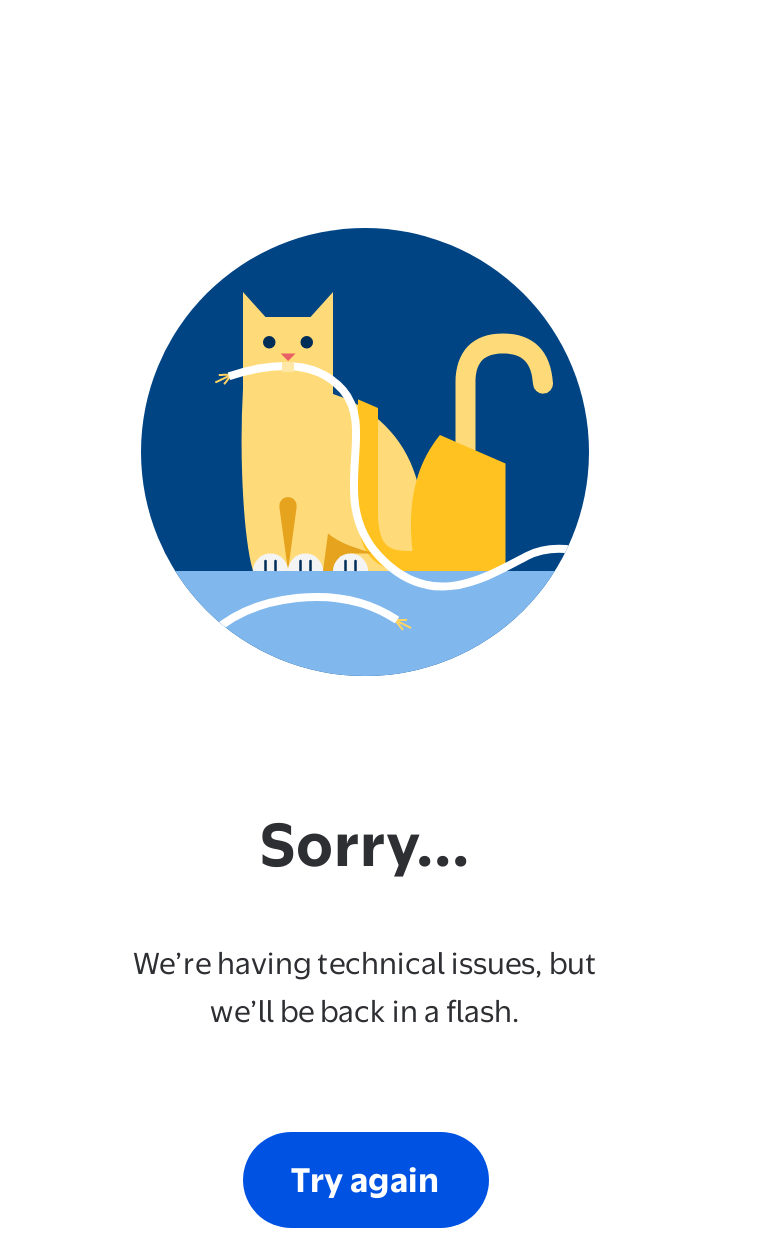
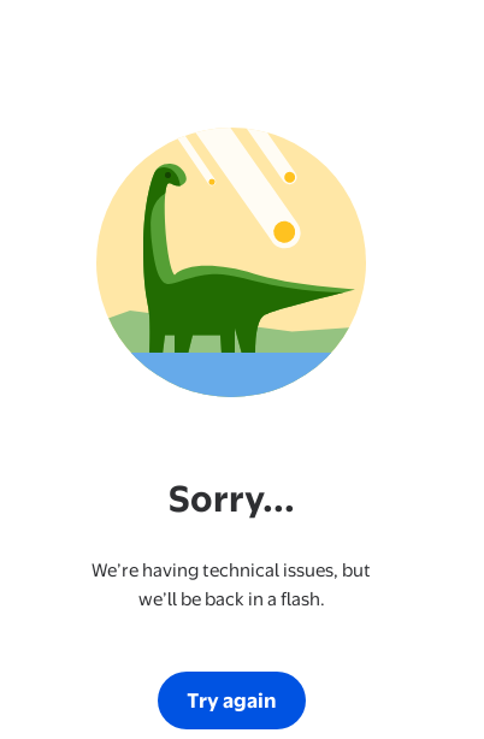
- [image]
+ [image]
